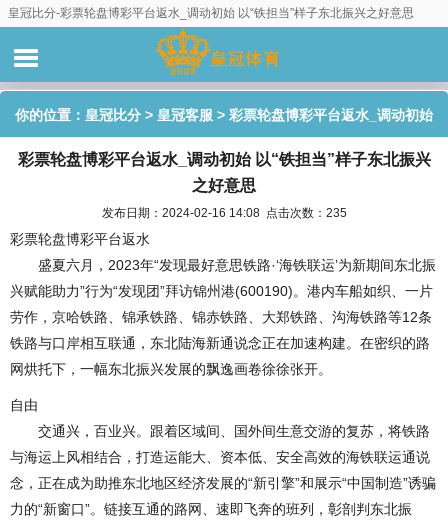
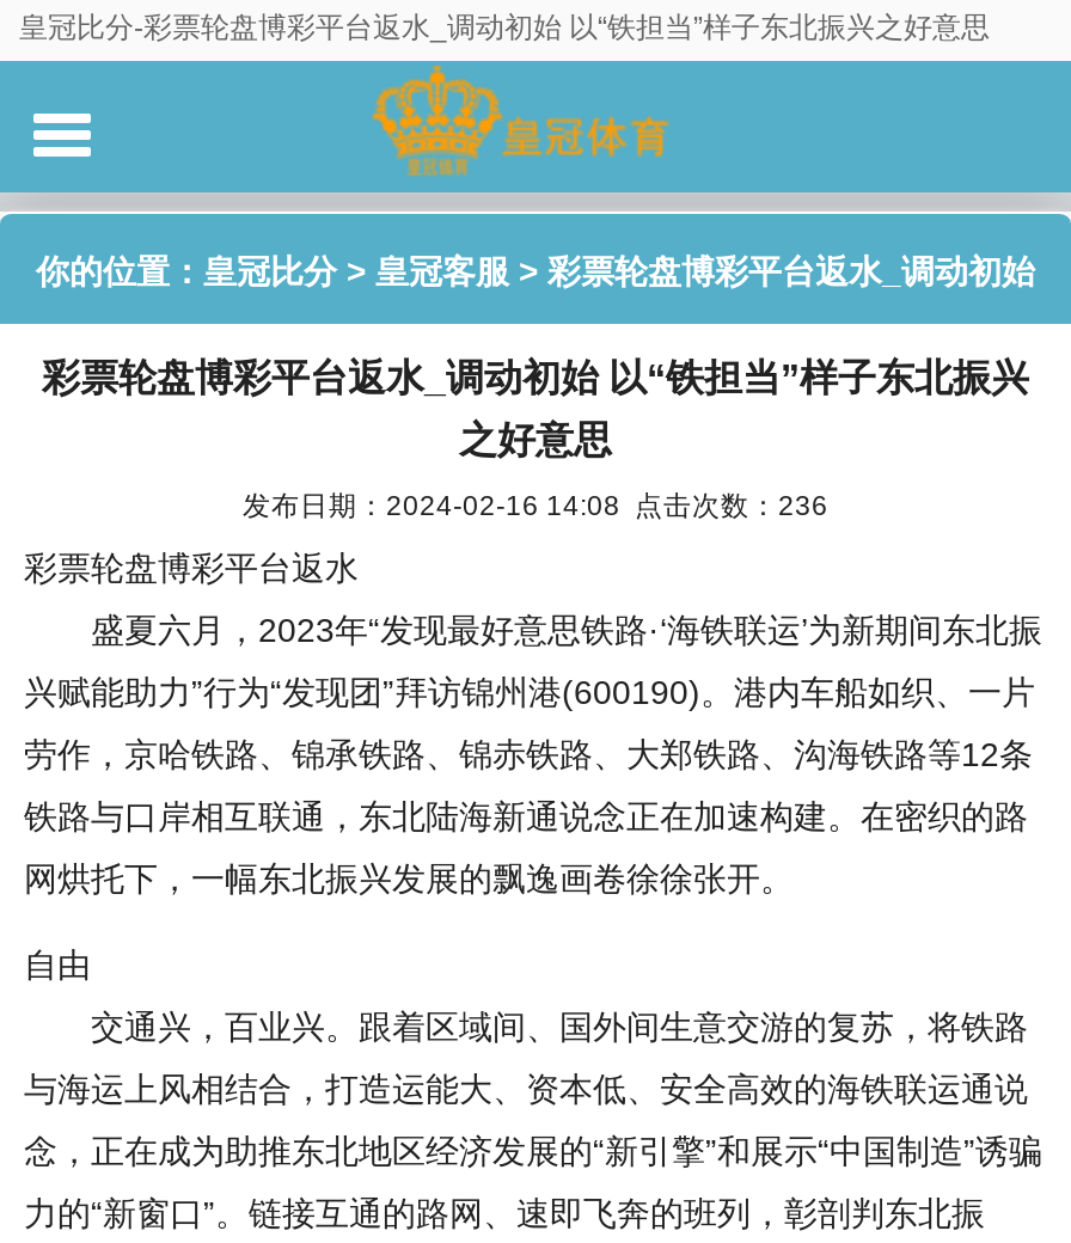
- 发布日期：2024-02-16 14:08 点击次数：235
+ 发布日期：2024-02-16 14:08 点击次数：236
